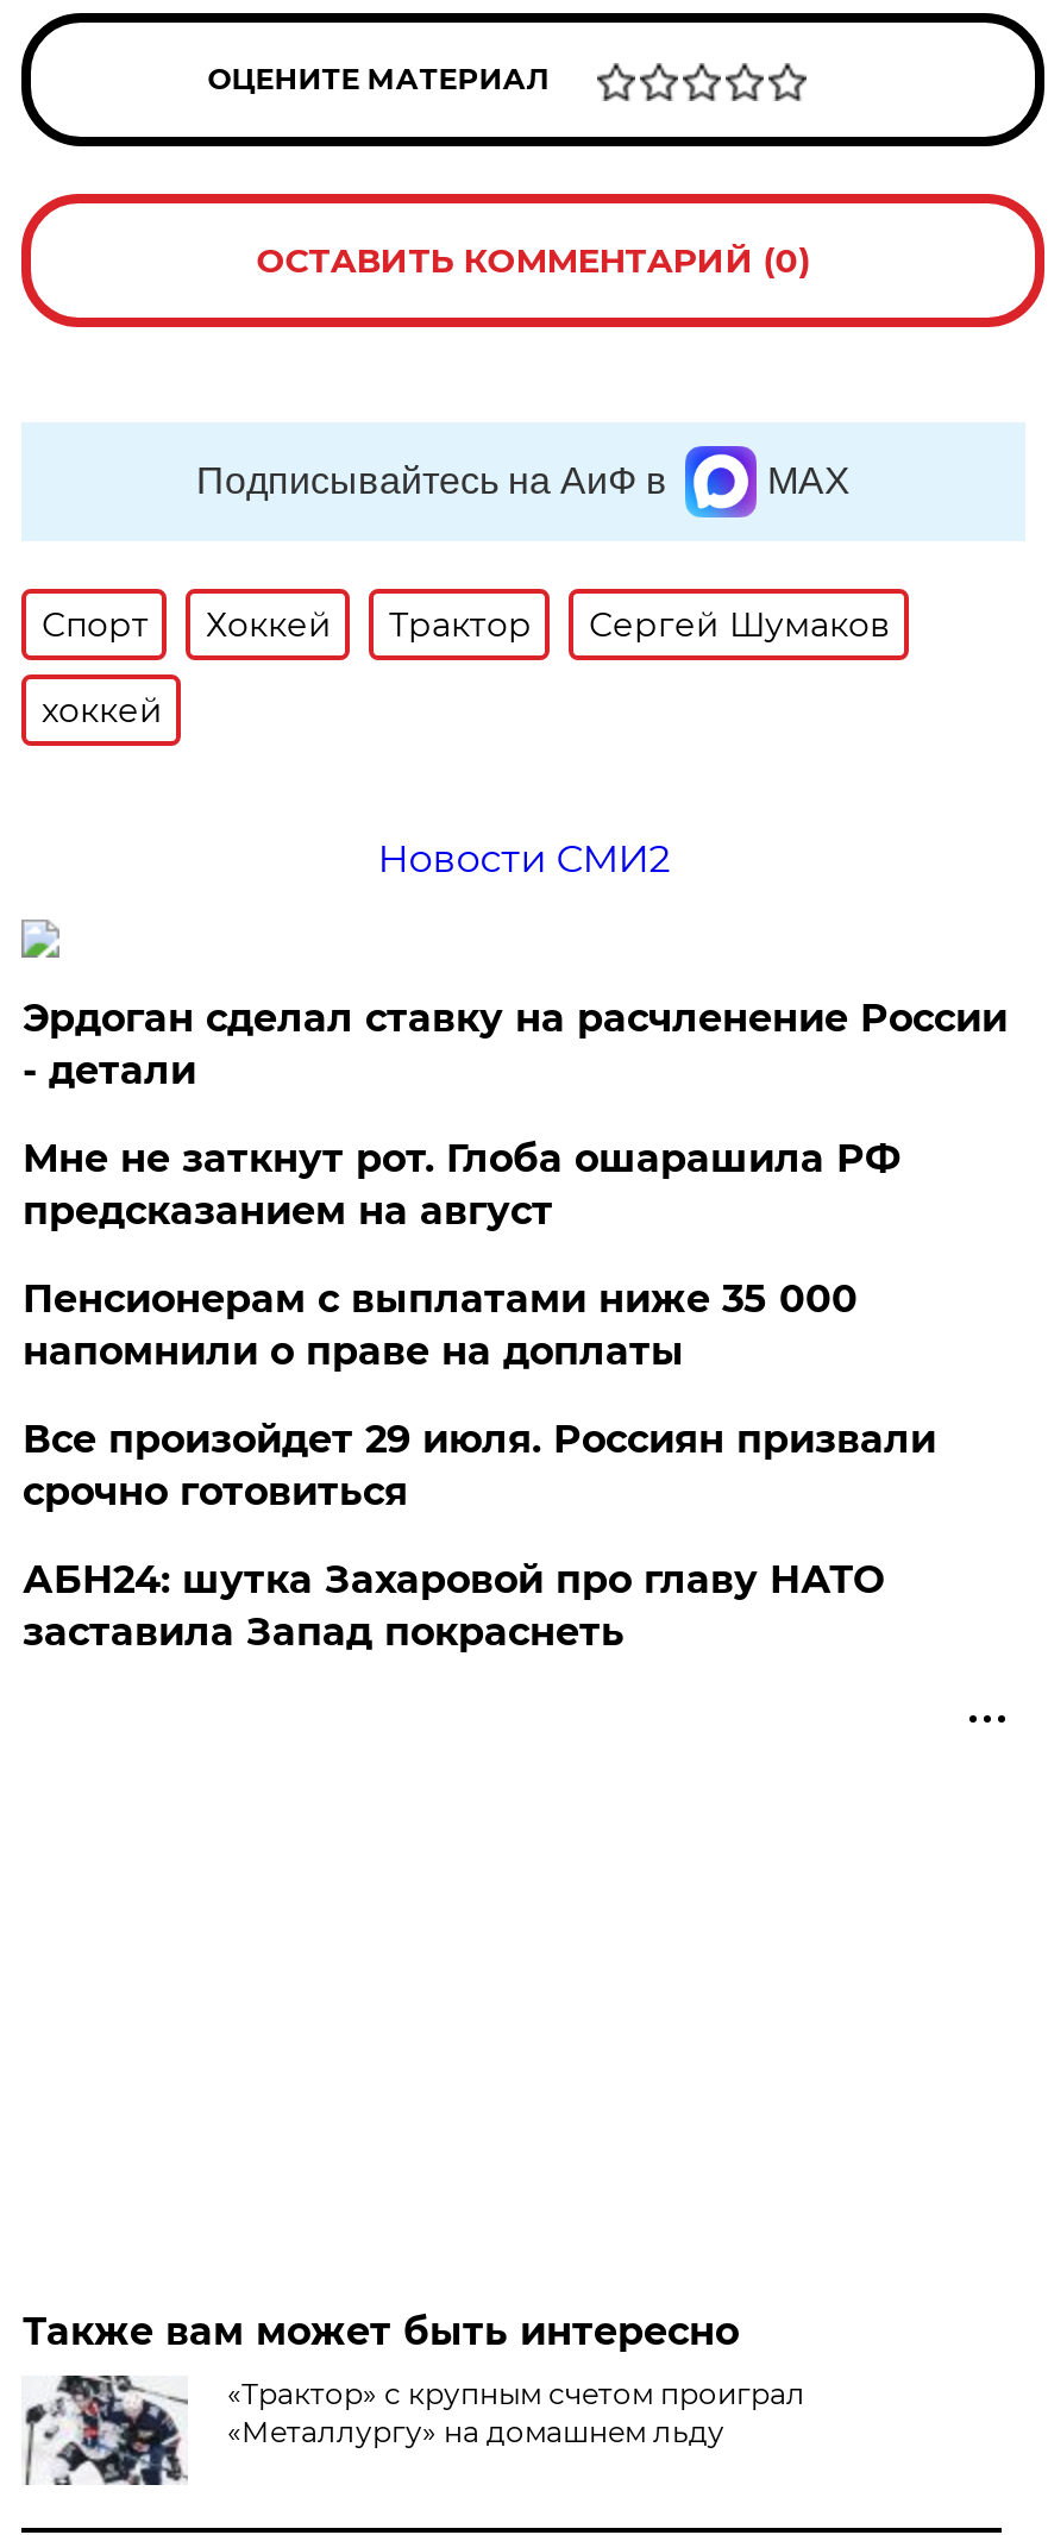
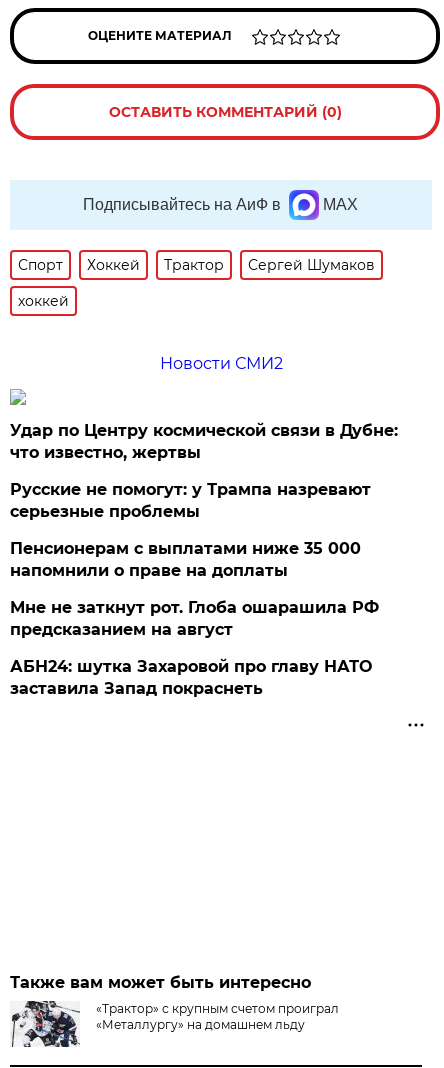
+ Русские не помогут: у Трампа назревают
+ серьезные проблемы

- Эрдоган сделал ставку на расчленение России
- - детали
+ Удар по Центру космической связи в Дубне:
+ что известно, жертвы

moved down: Мне не заткнут рот. Глоба ошарашила РФ | предсказанием на август

- Все произойдет 29 июля. Россиян призвали
- срочно готовиться
